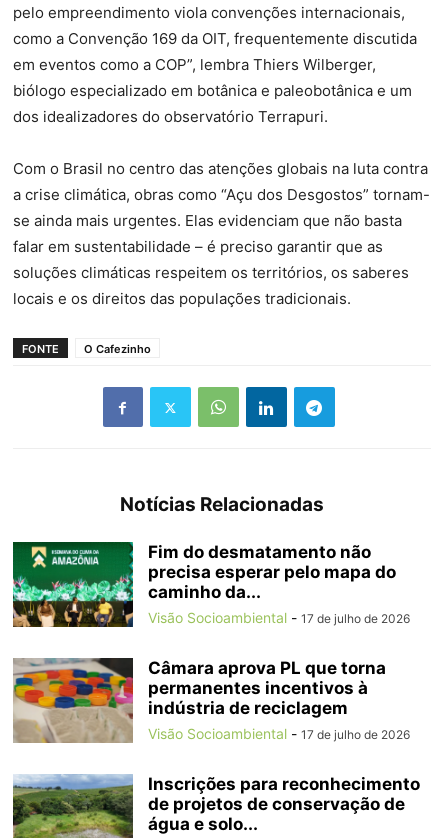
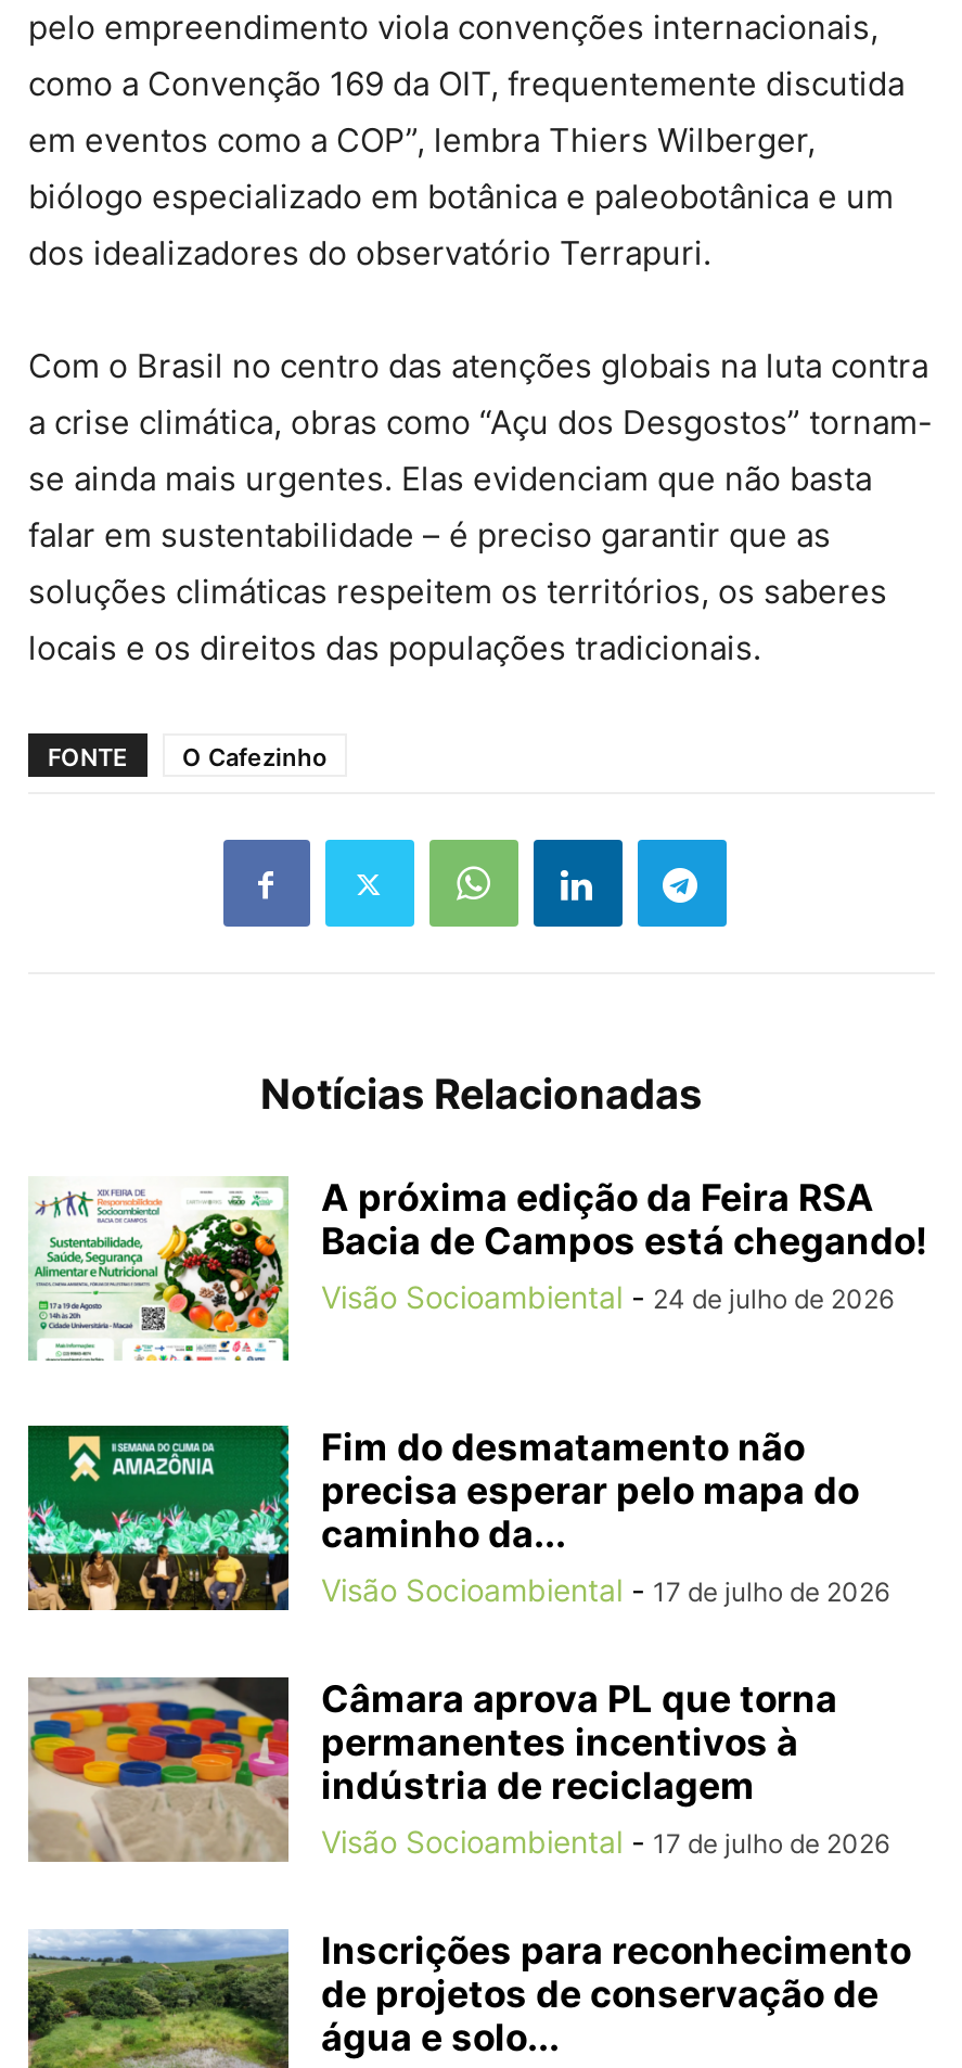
+ [image]
+ A próxima edição da Feira RSA
+ Bacia de Campos está chegando!
+ Visão Socioambiental - 24 de julho de 2026
